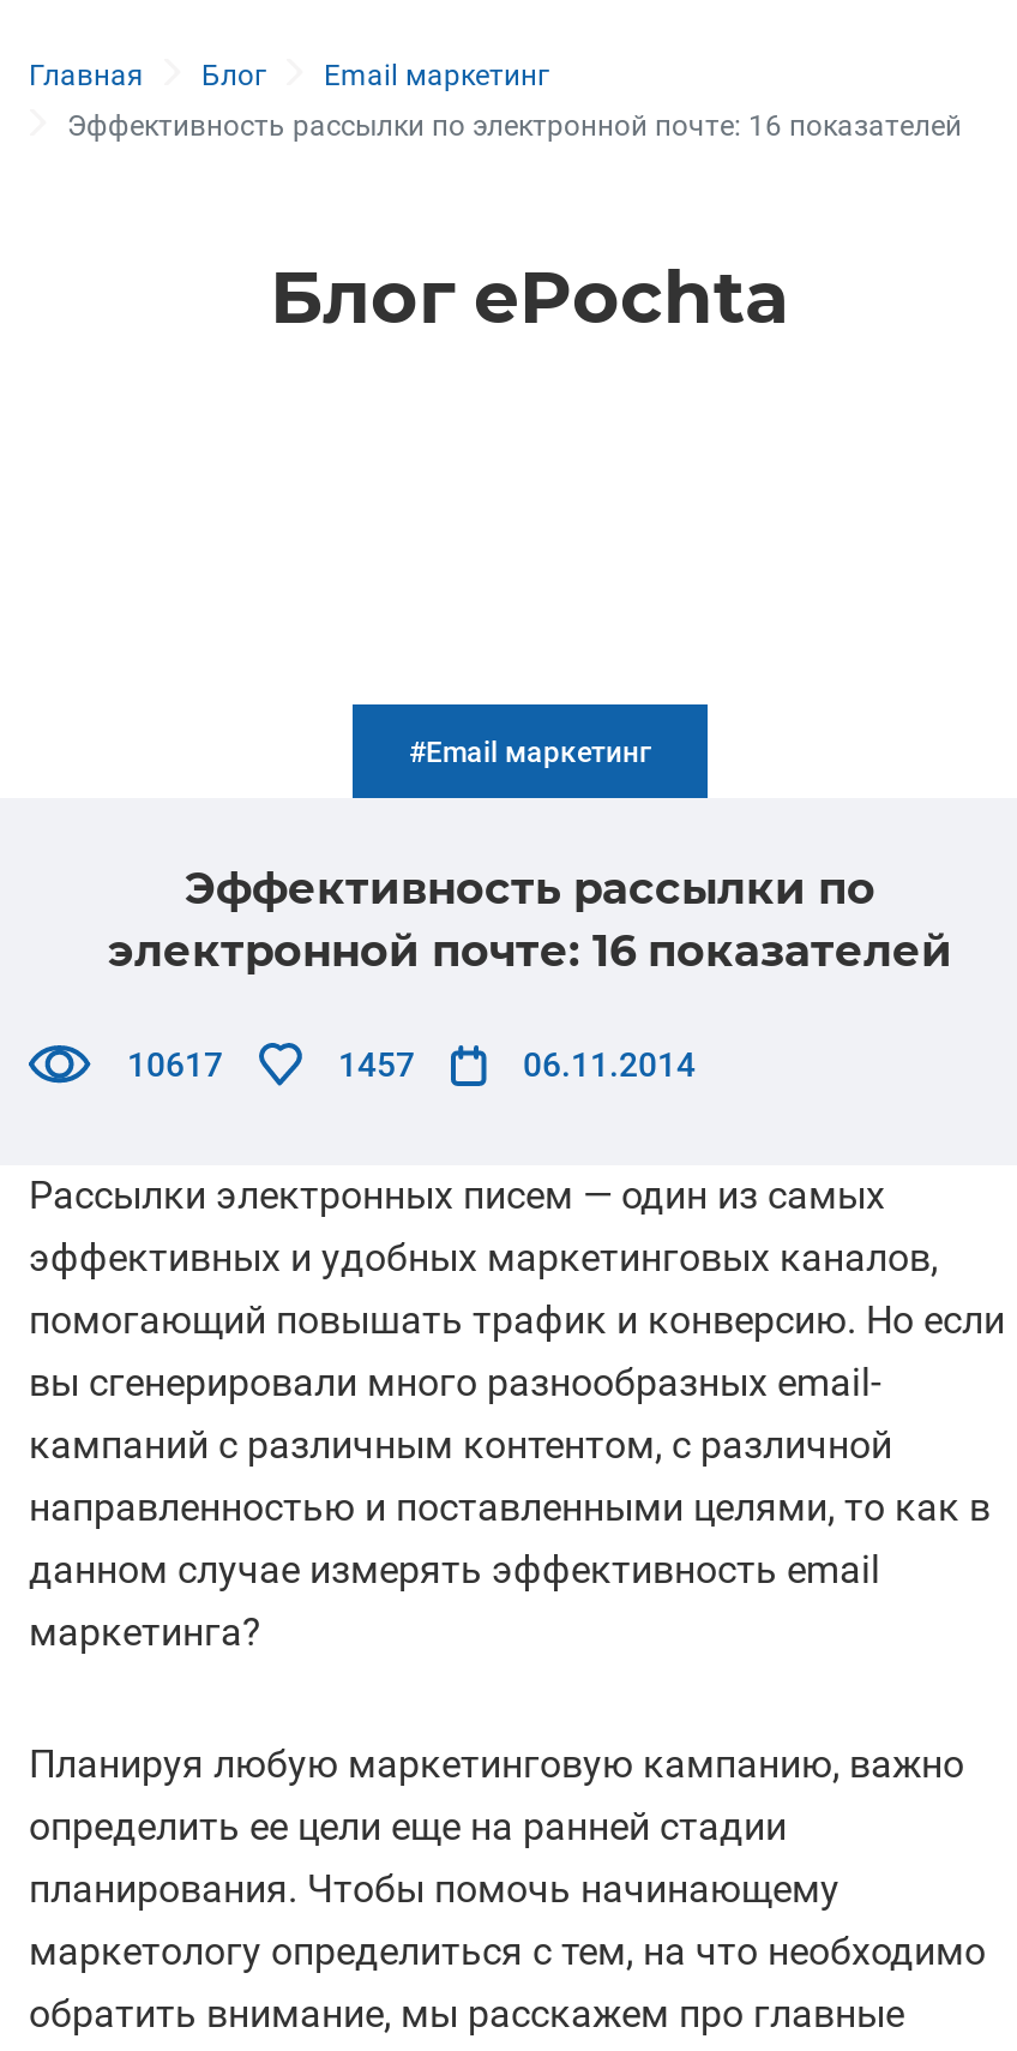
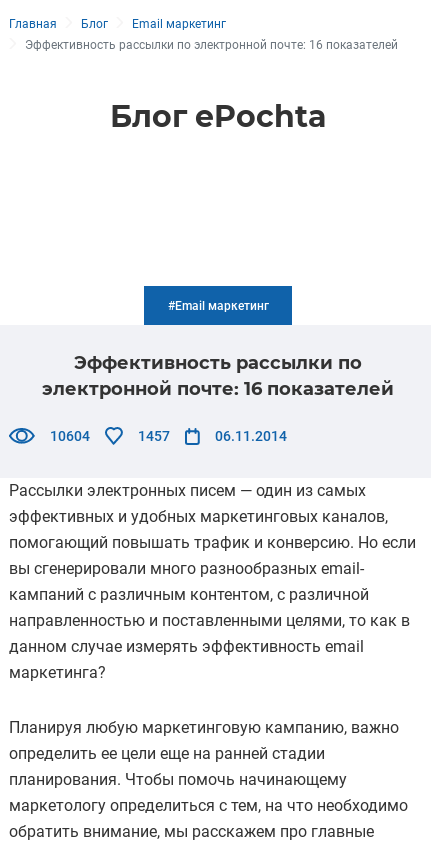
- 10617
+ 10604
